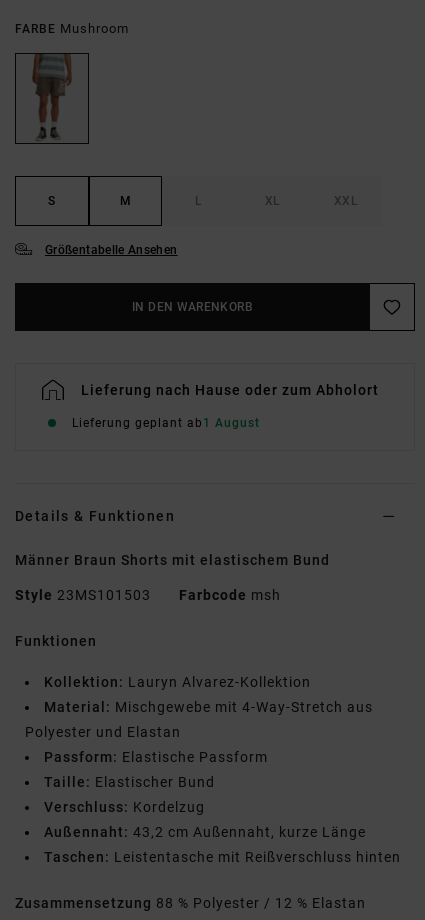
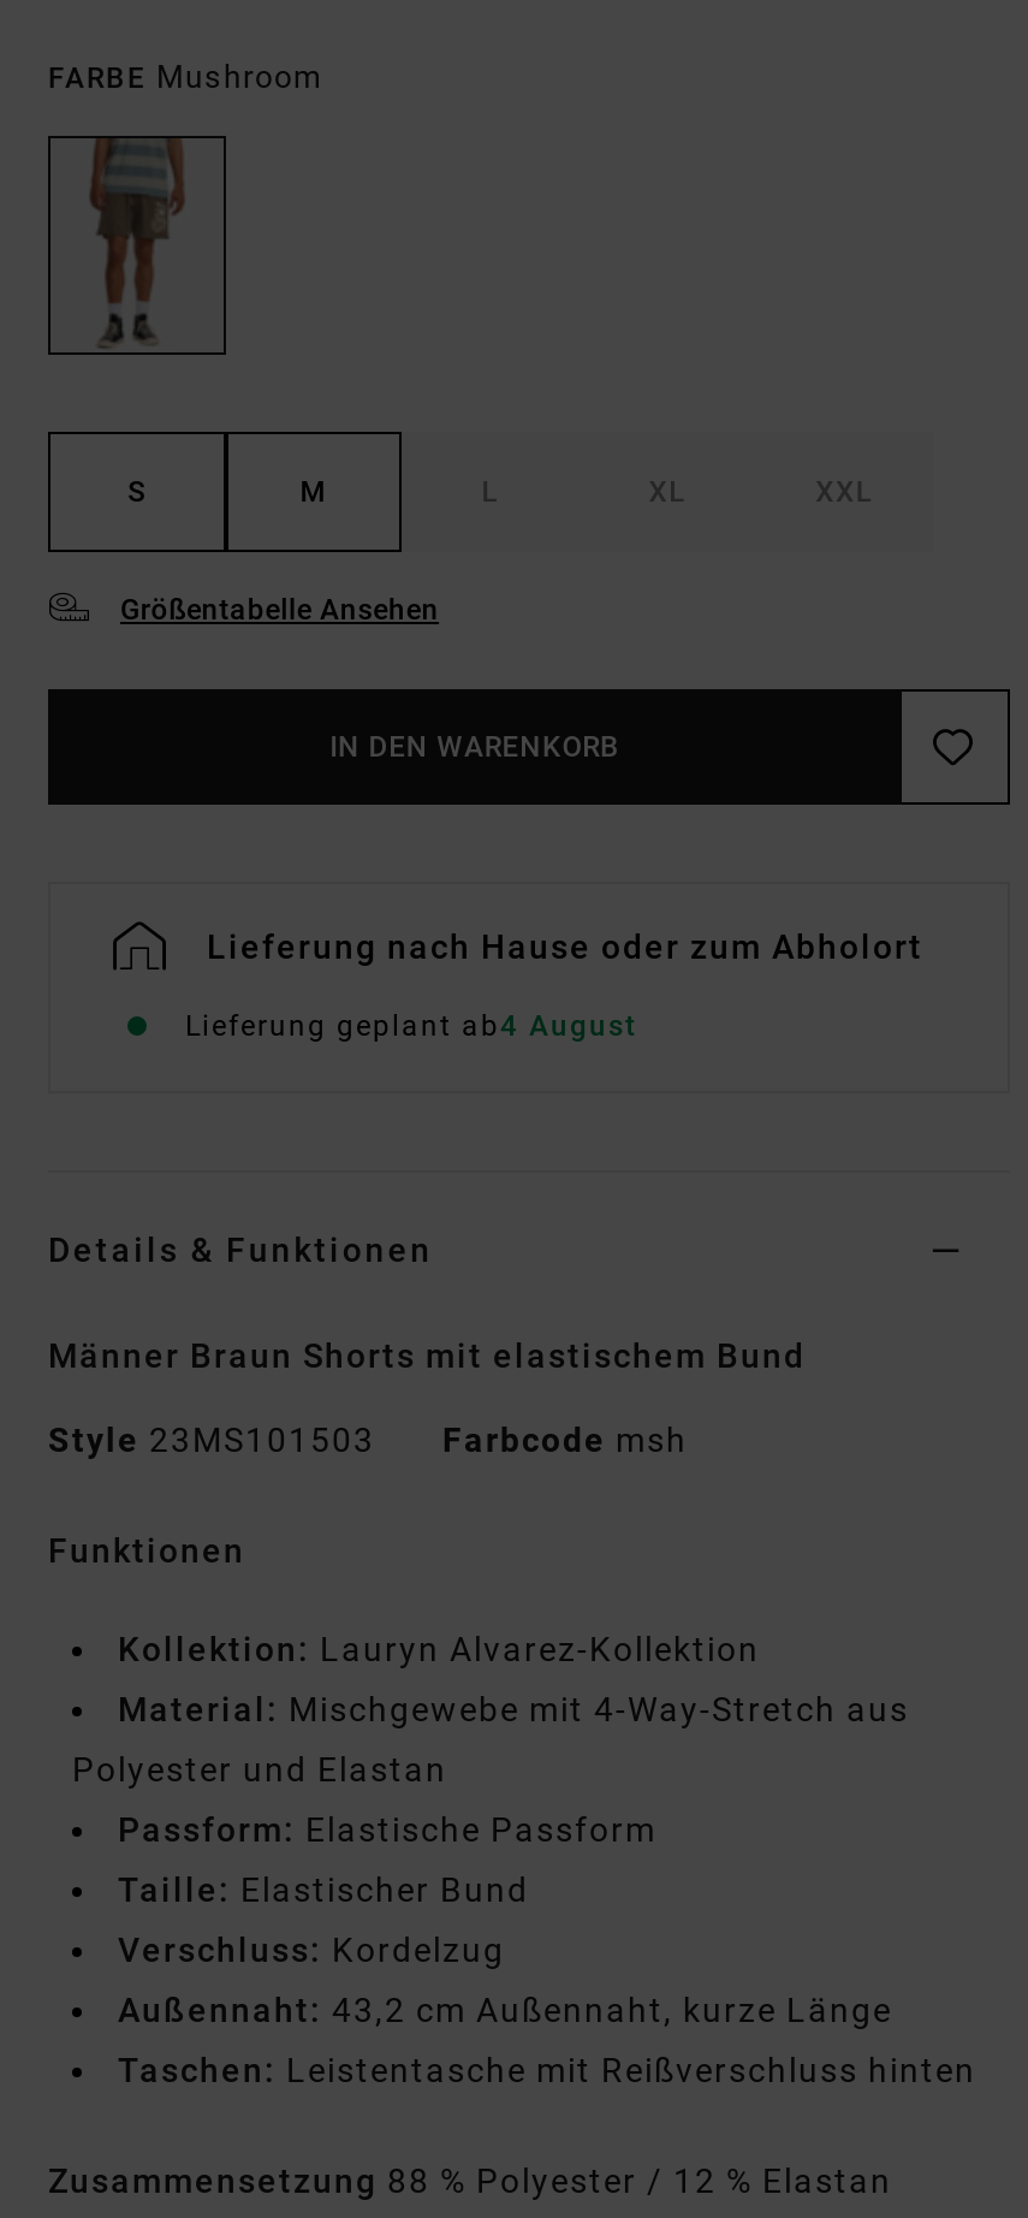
- Lieferung geplant ab1 August
+ Lieferung geplant ab4 August
